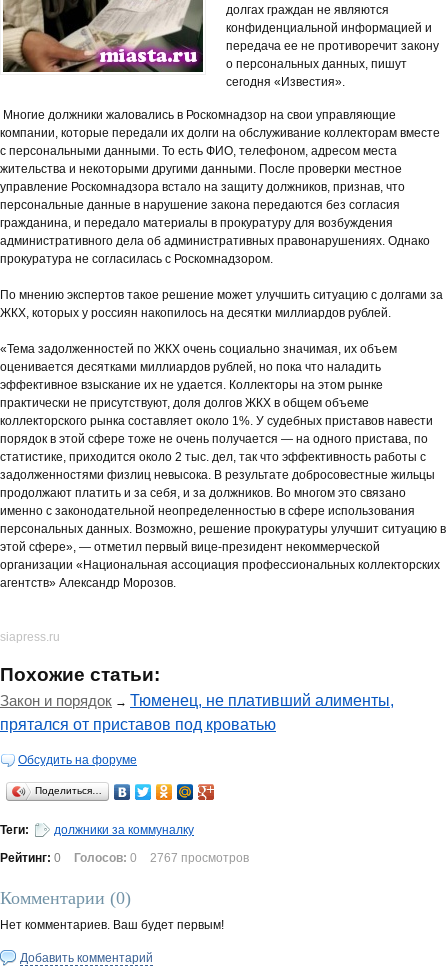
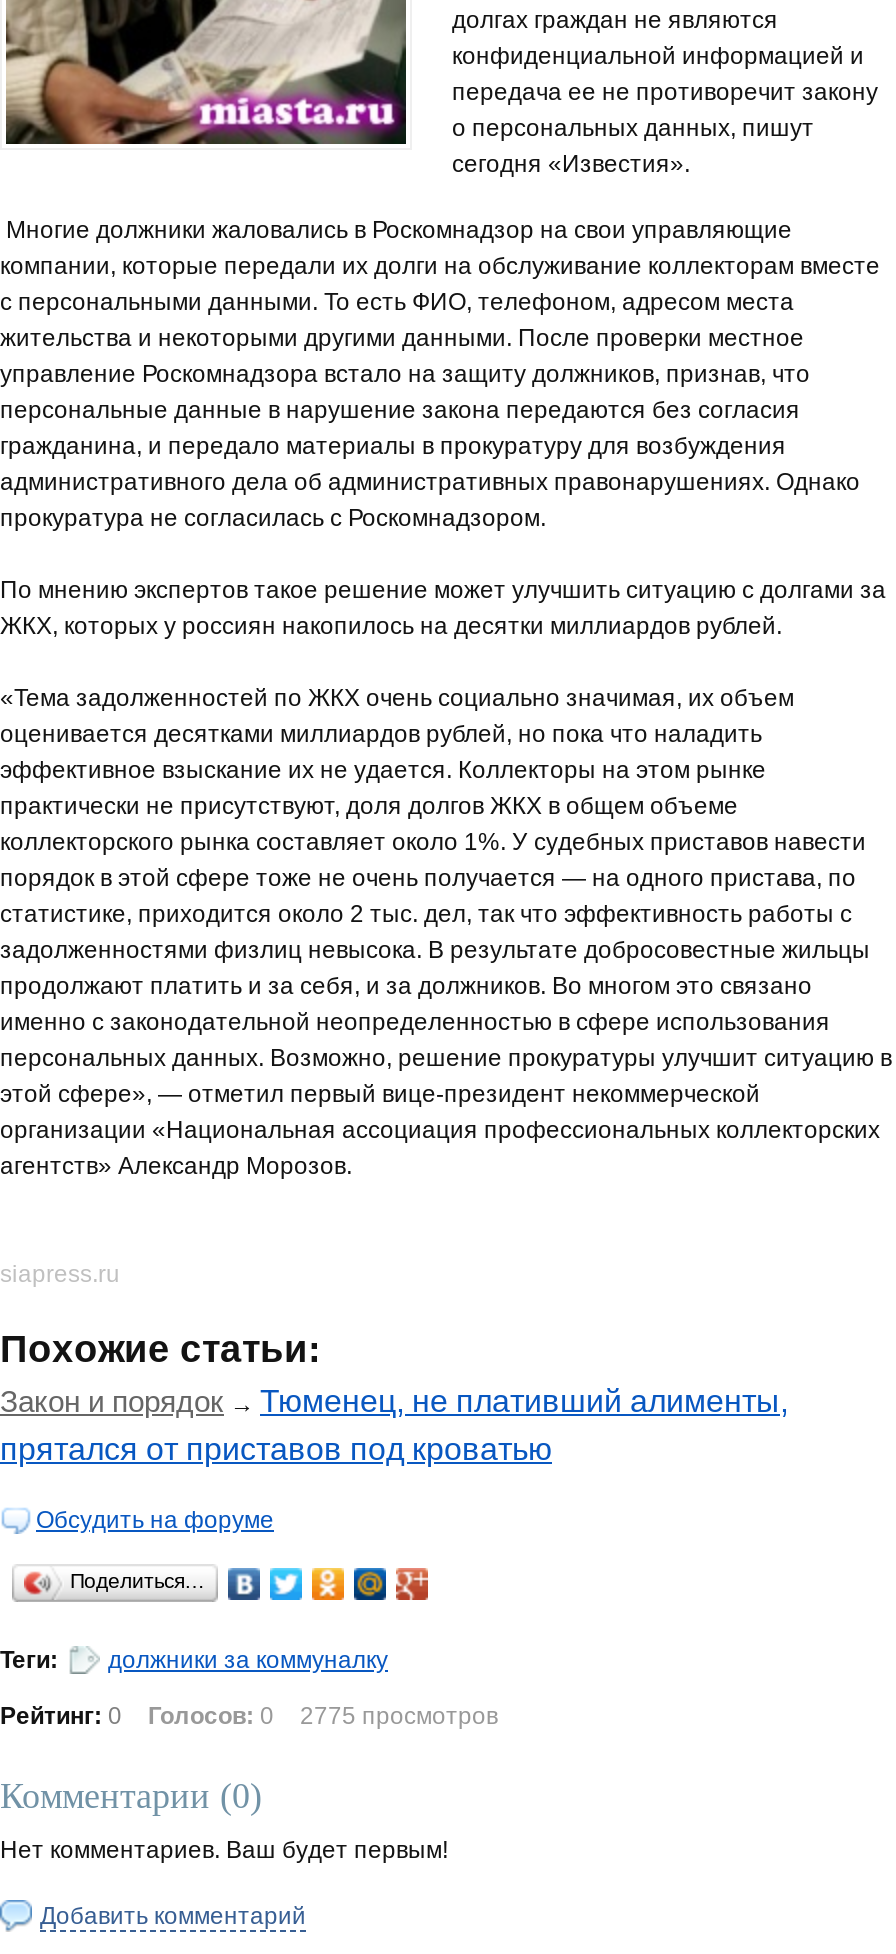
- Рейтинг: 0 Голосов: 0 2767 просмотров
+ Рейтинг: 0 Голосов: 0 2775 просмотров
